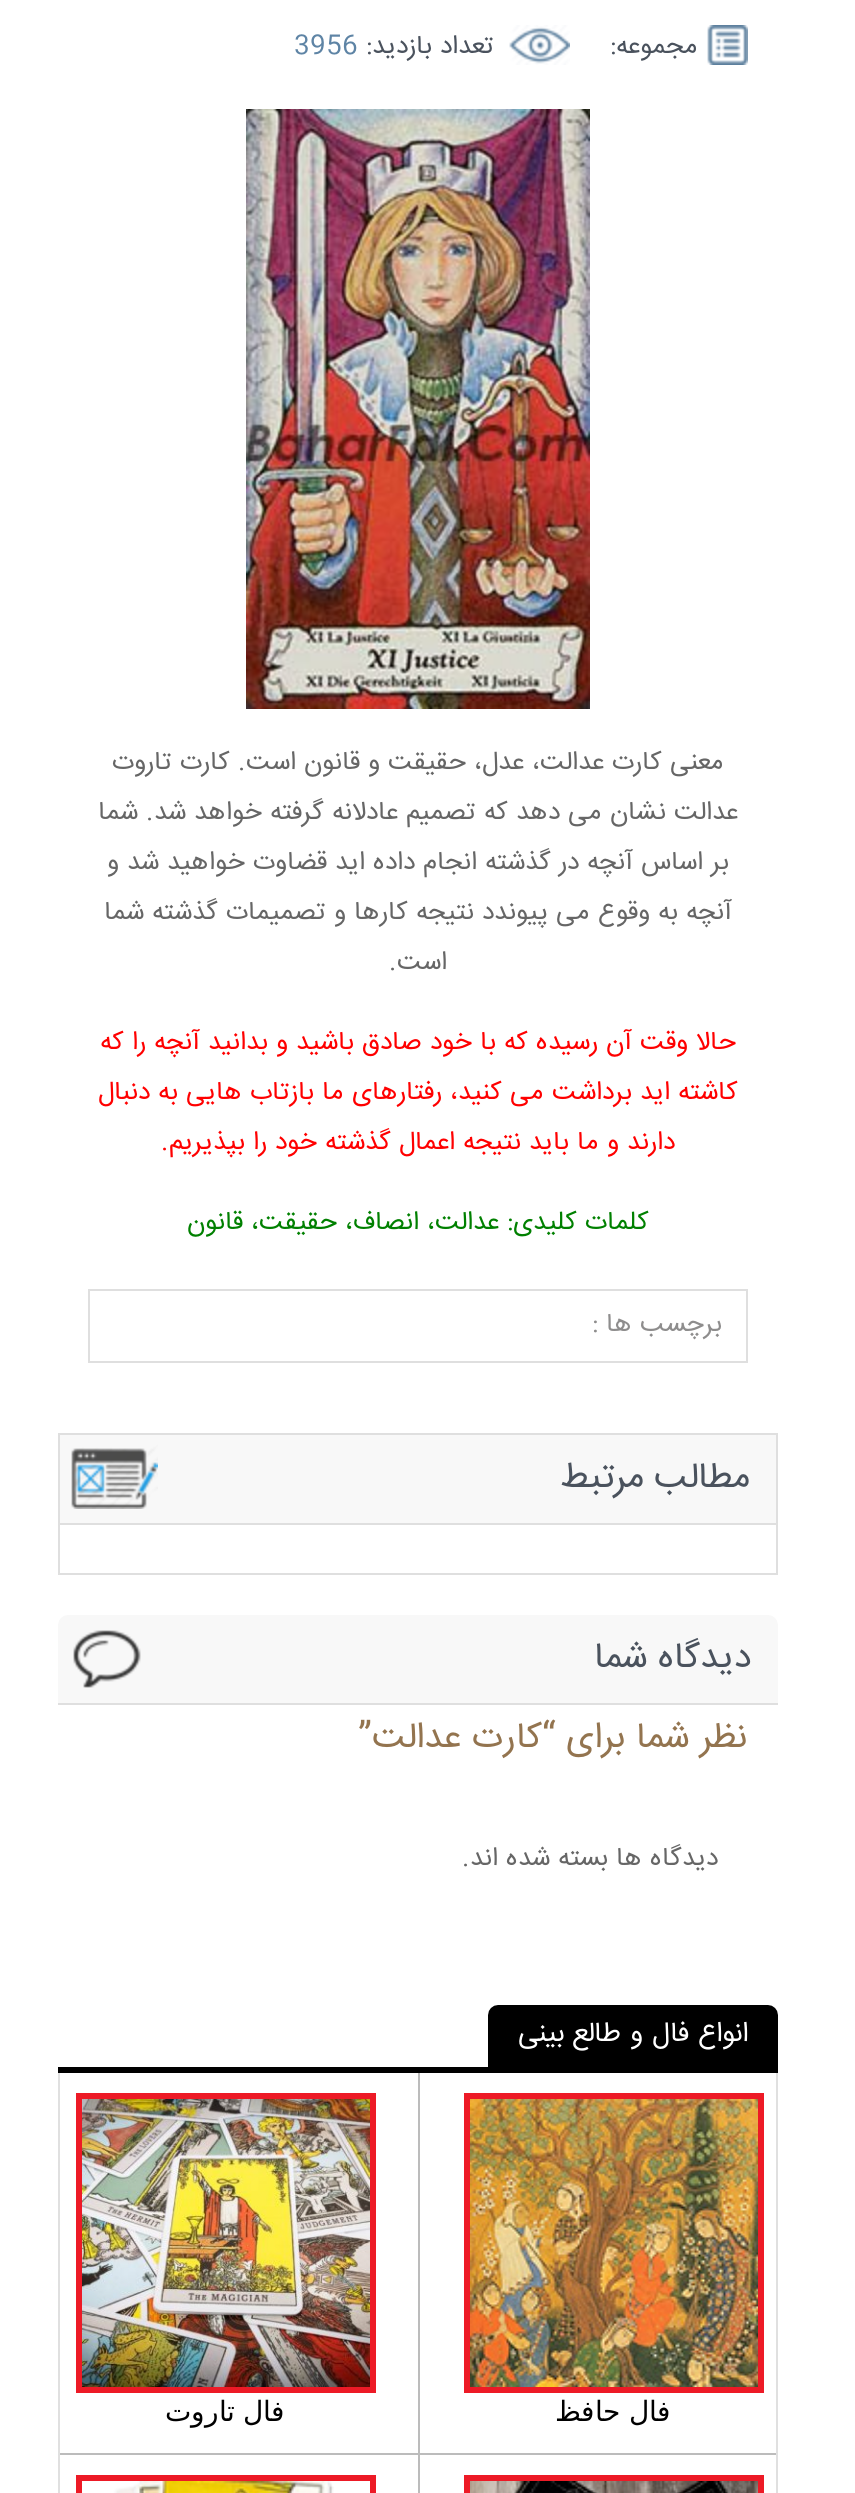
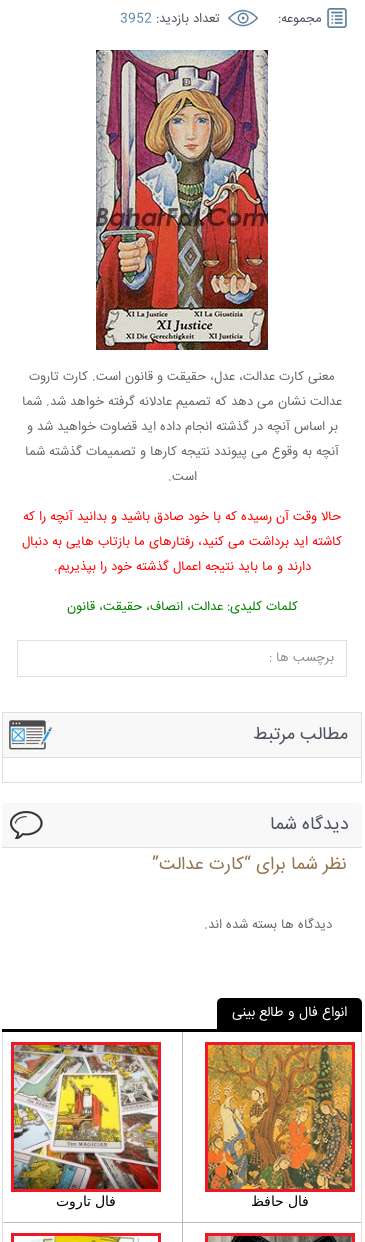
- تعداد بازدید: 3956
+ تعداد بازدید: 3952
